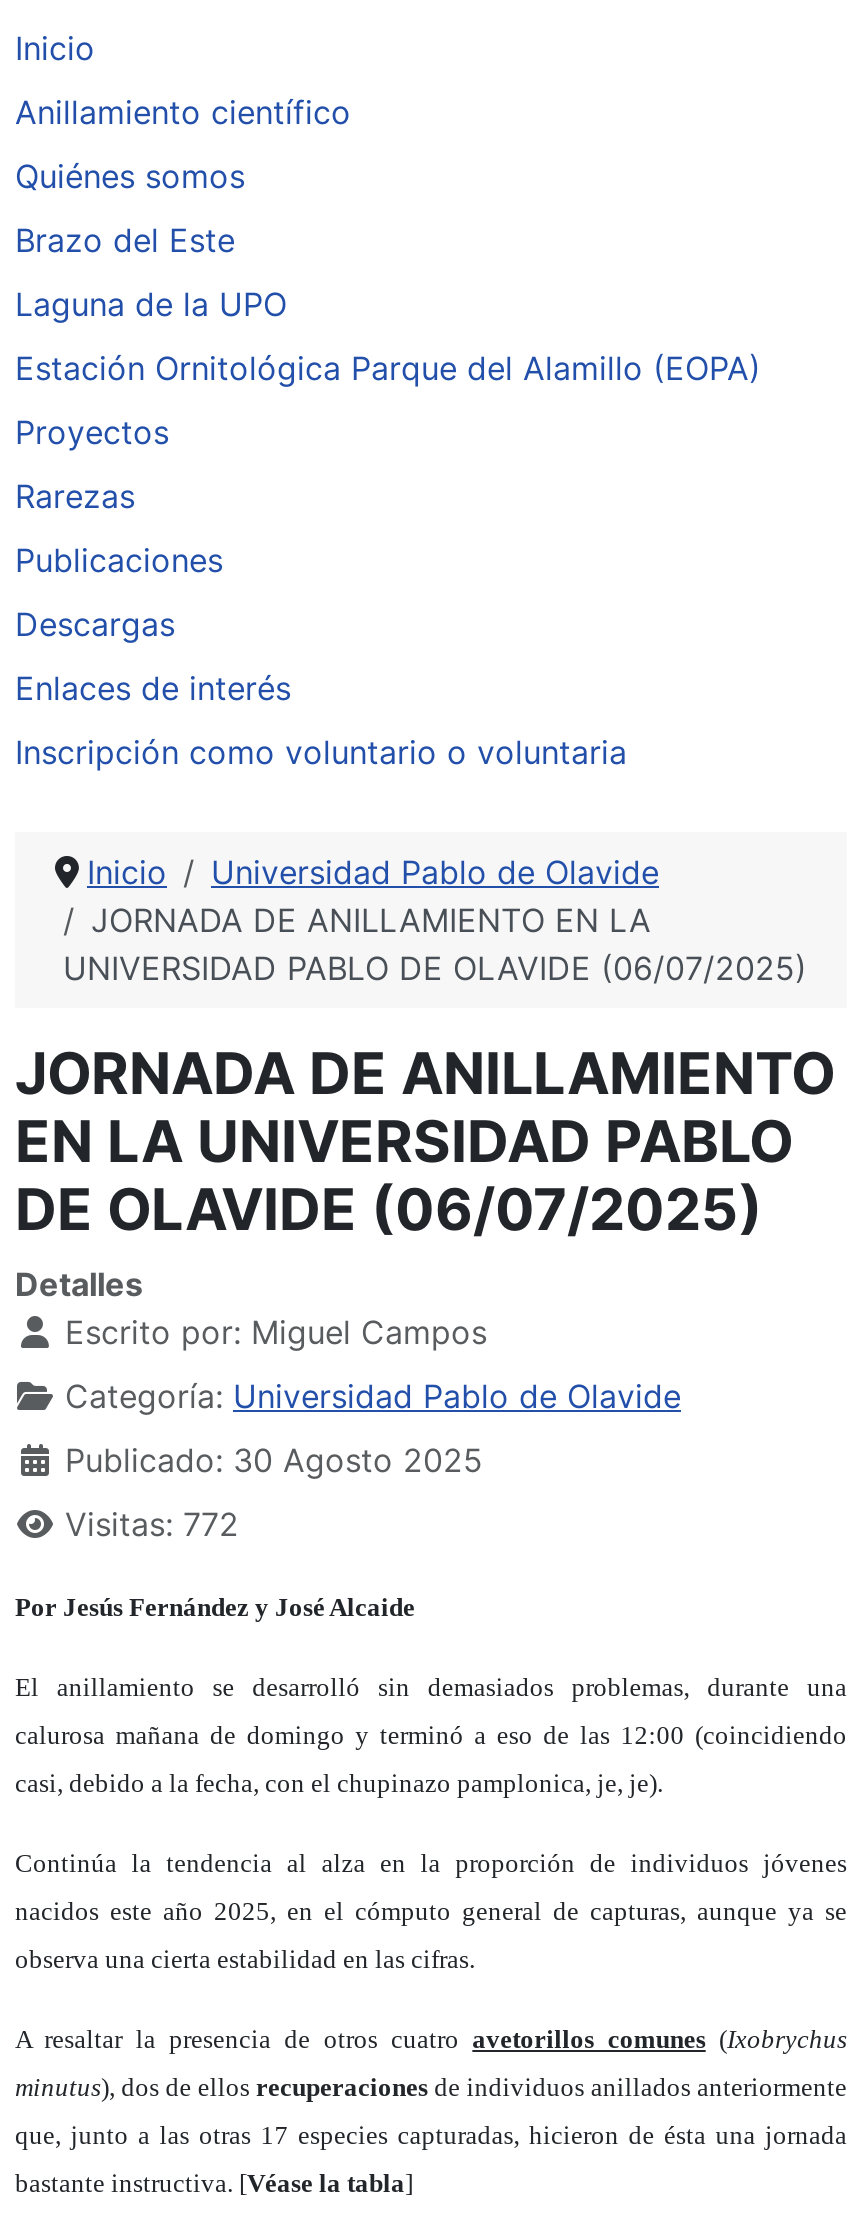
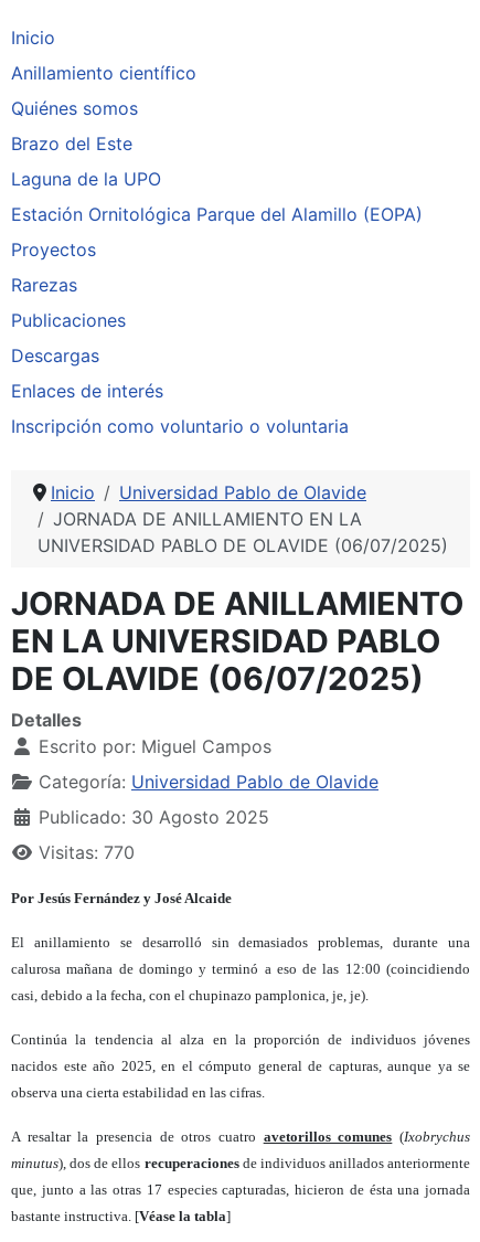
- Visitas: 772
+ Visitas: 770
